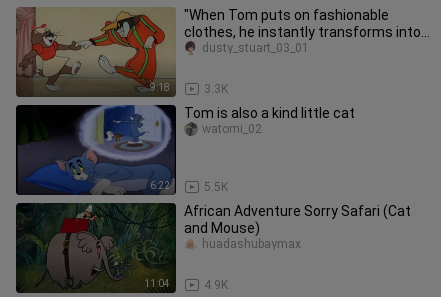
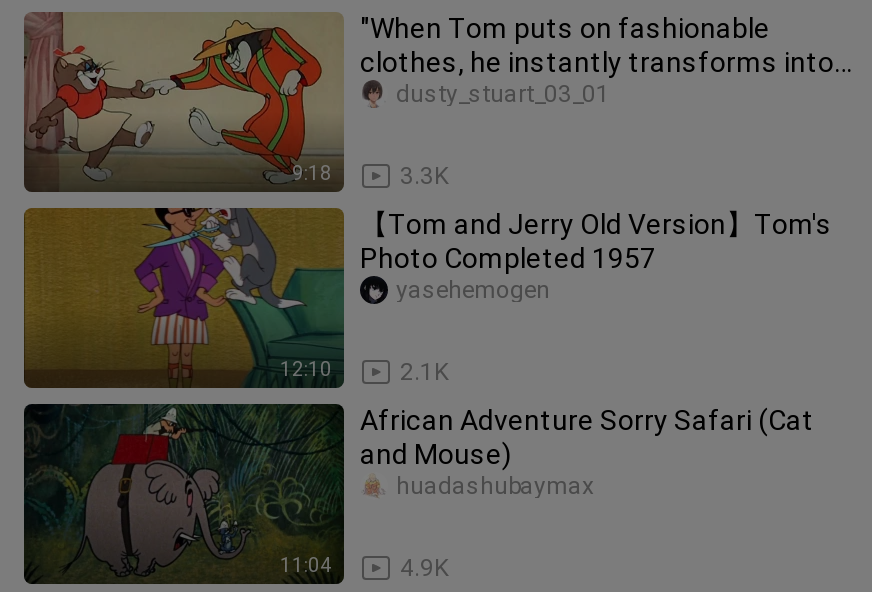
- [image]
- 6:22
+ [image]
+ 12:10

- Tom is also a kind little cat
+ 【Tom and Jerry Old Version】Tom's
+ Photo Completed 1957

- watomi_02
+ yasehemogen

- 5.5K
+ 2.1K
